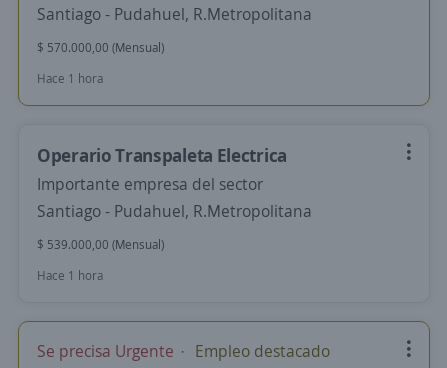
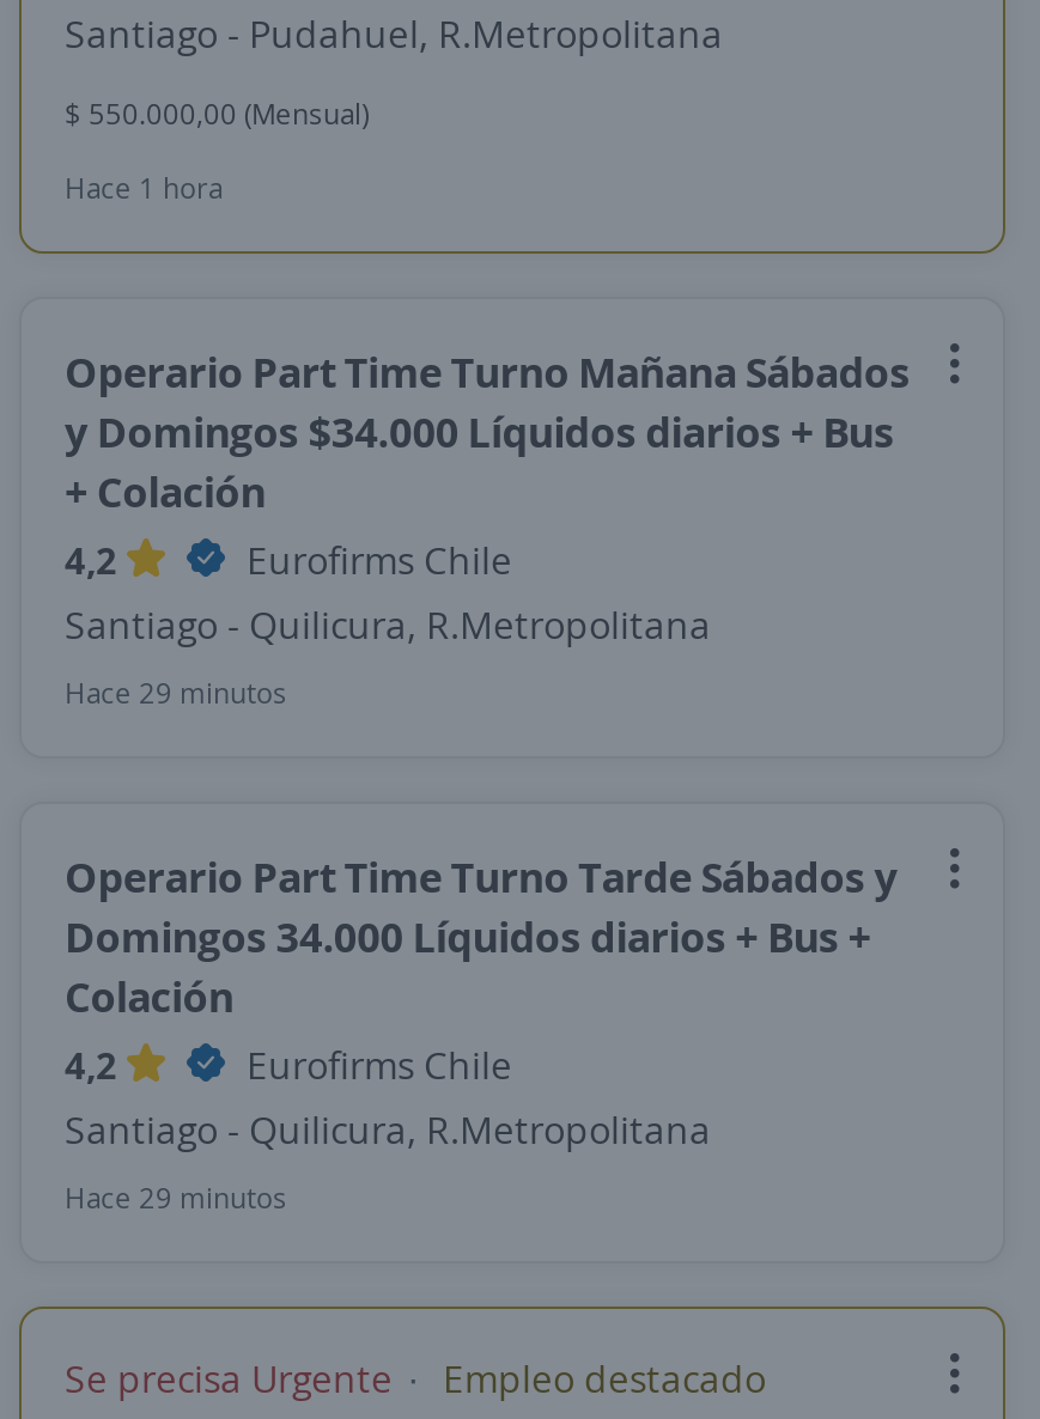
- $ 570.000,00 (Mensual)
+ $ 550.000,00 (Mensual)

- Operario Transpaleta Electrica
- Importante empresa del sector
- Santiago - Pudahuel, R.Metropolitana
- $ 539.000,00 (Mensual)
- Hace 1 hora
+ Operario Part Time Turno Mañana Sábados
+ y Domingos $34.000 Líquidos diarios + Bus
+ + Colación
+ 4,2
+ Eurofirms Chile
+ Santiago - Quilicura, R.Metropolitana
+ Hace 29 minutos
+ Operario Part Time Turno Tarde Sábados y
+ Domingos 34.000 Líquidos diarios + Bus +
+ Colación
+ 4,2
+ Eurofirms Chile
+ Santiago - Quilicura, R.Metropolitana
+ Hace 29 minutos
